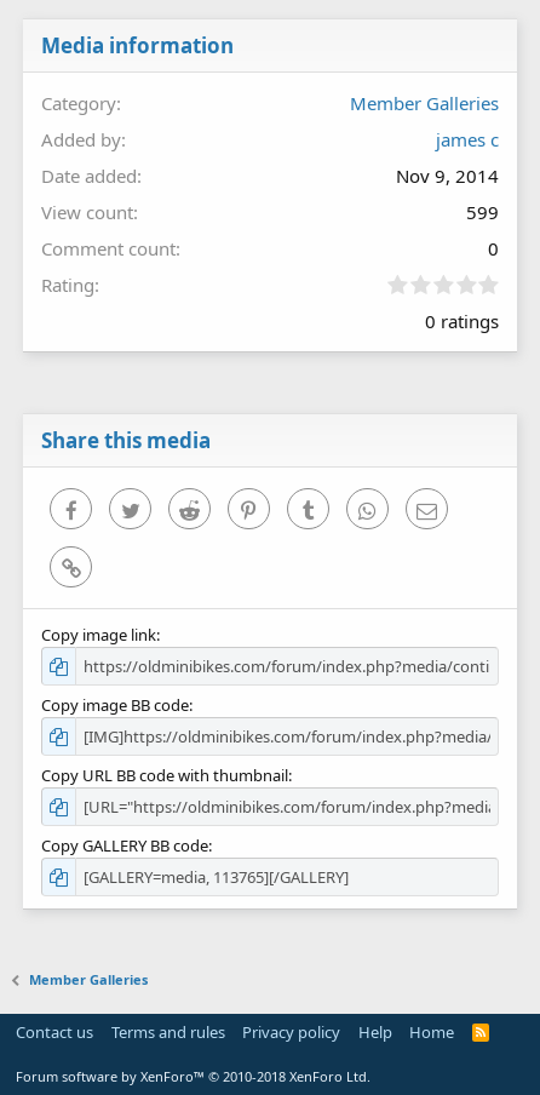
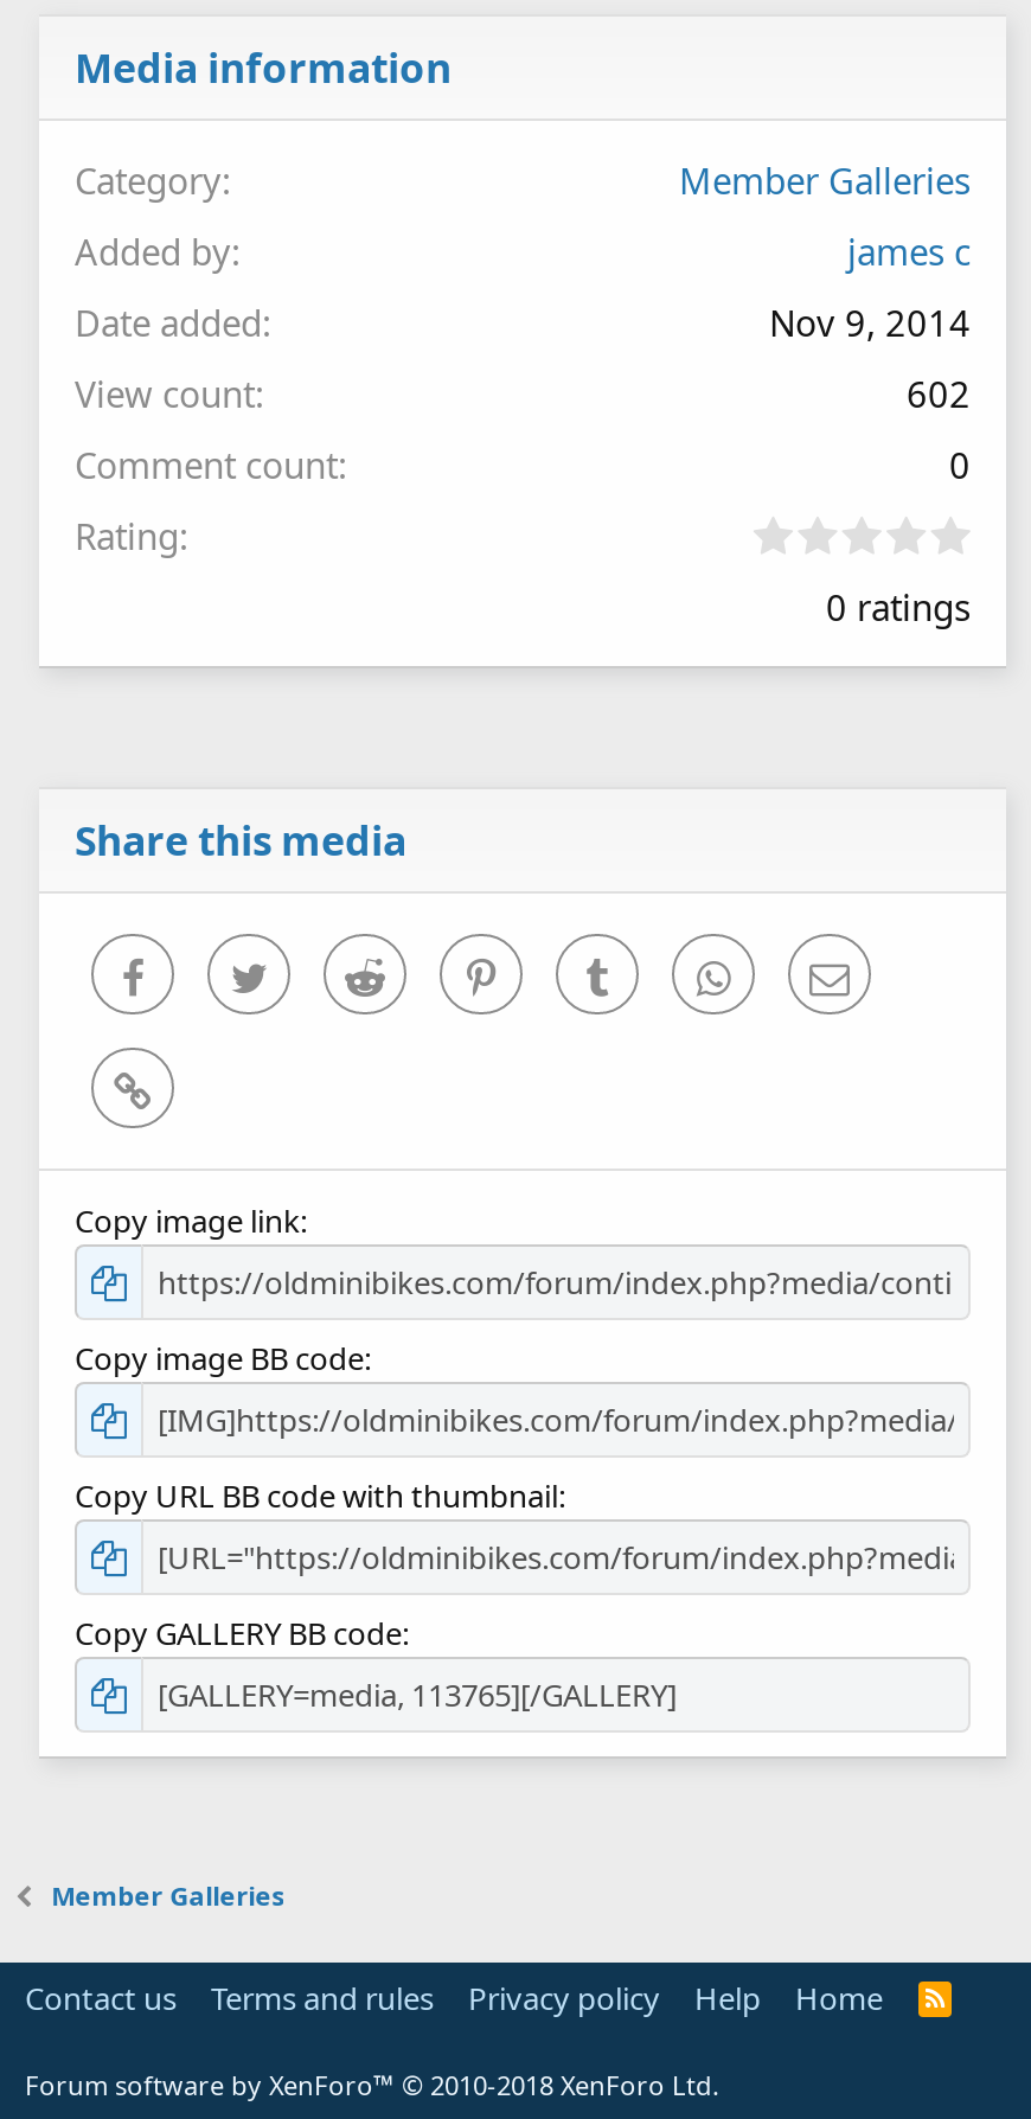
- 599
+ 602
